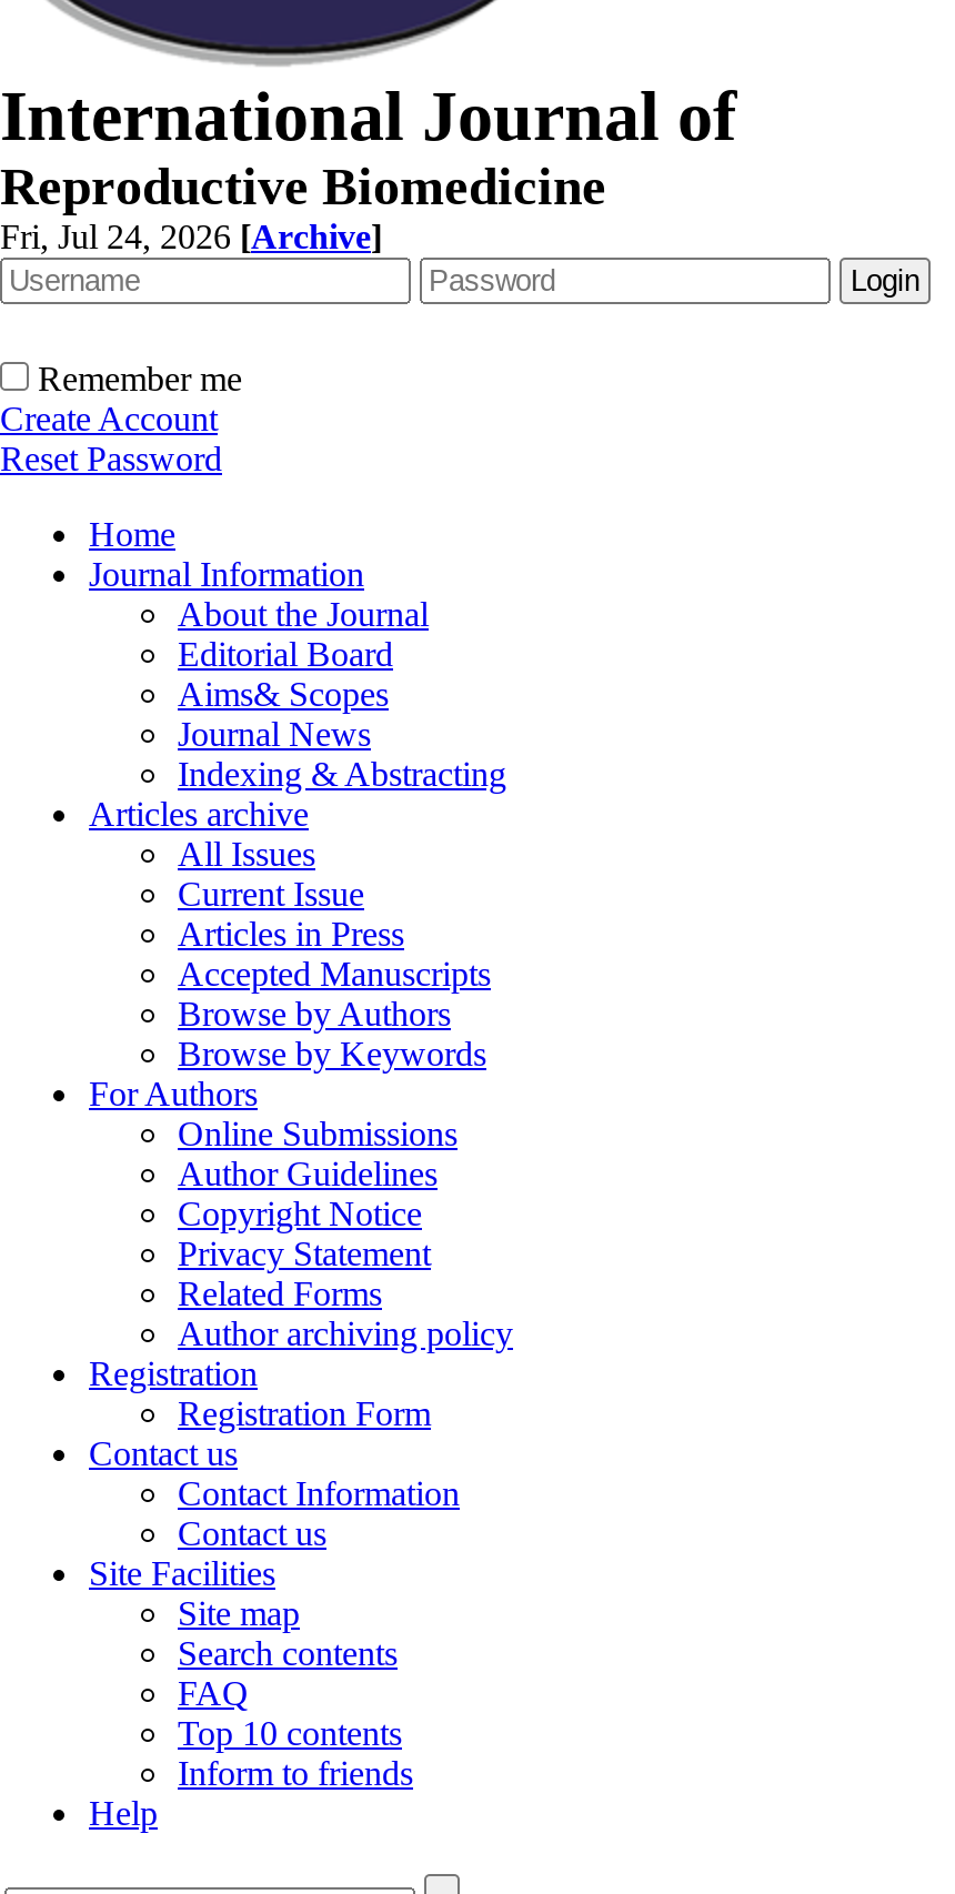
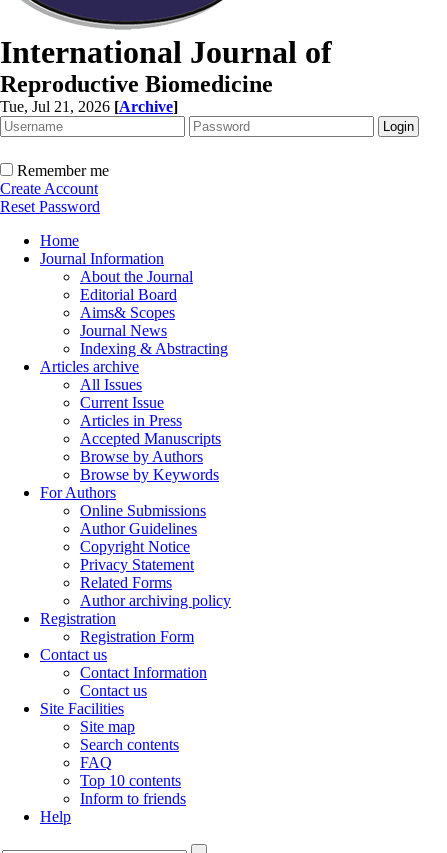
- Fri, Jul 24, 2026 [Archive]
+ Tue, Jul 21, 2026 [Archive]
